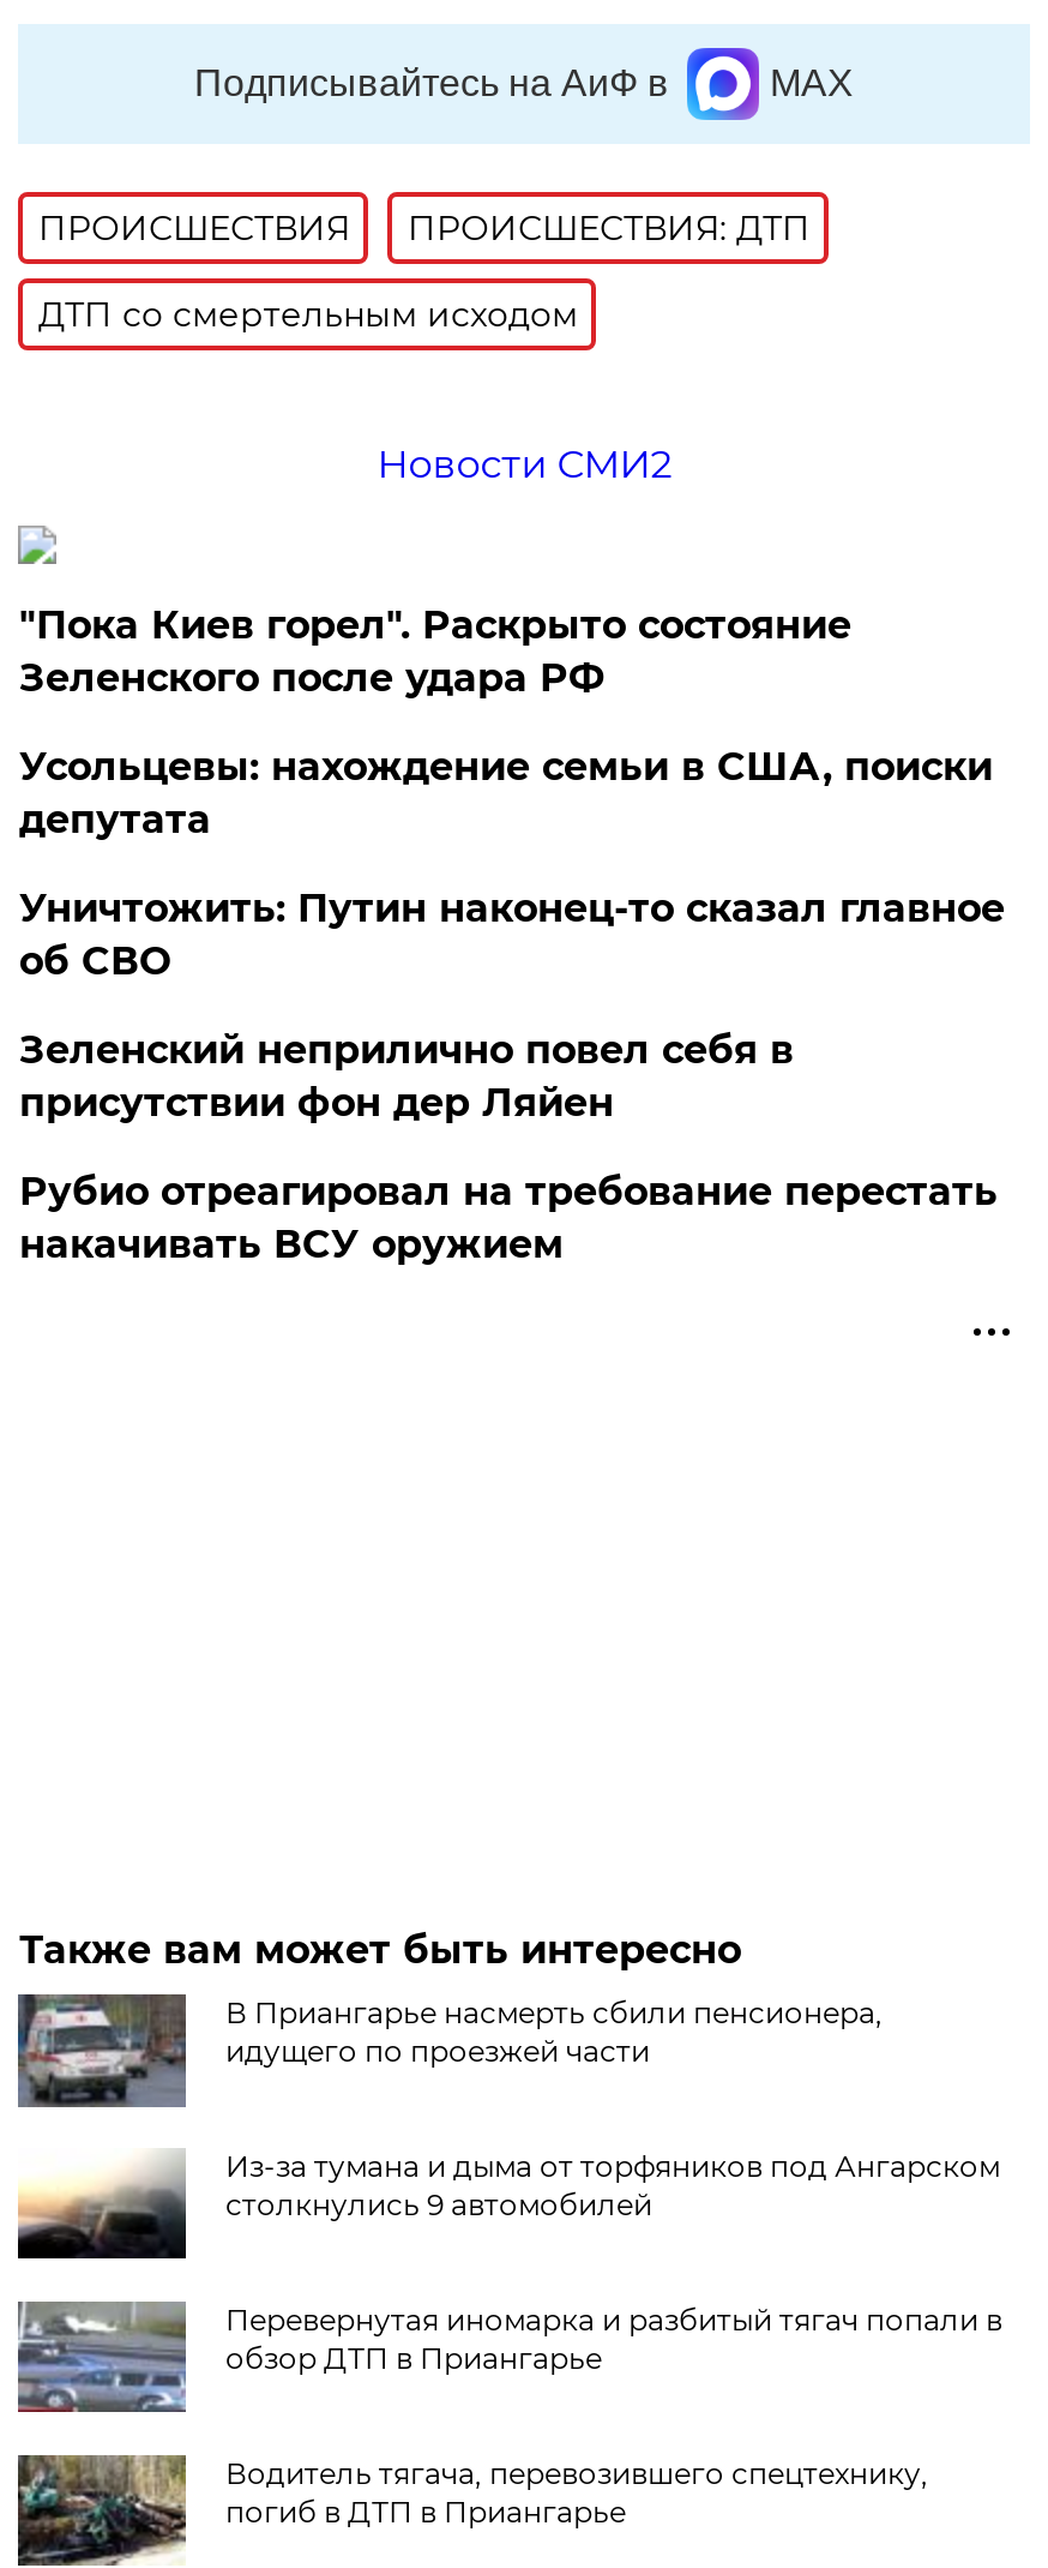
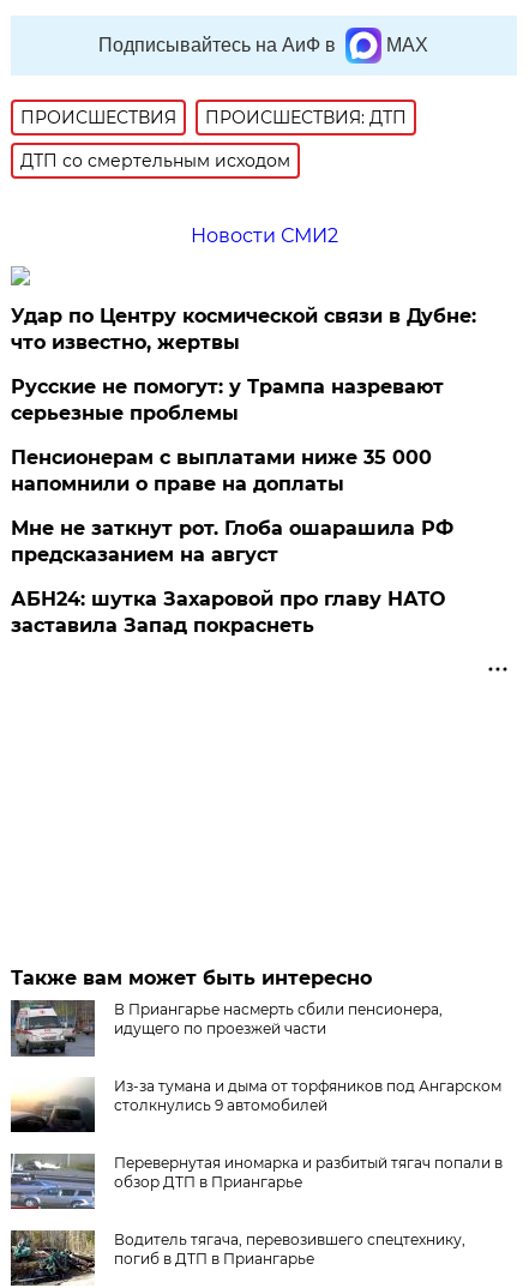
- "Пока Киев горел". Раскрыто состояние
- Зеленского после удара РФ
+ Удар по Центру космической связи в Дубне:
+ что известно, жертвы

- Усольцевы: нахождение семьи в США, поиски
- депутата
+ Русские не помогут: у Трампа назревают
+ серьезные проблемы

- Уничтожить: Путин наконец-то сказал главное
- об СВО
+ Пенсионерам с выплатами ниже 35 000
+ напомнили о праве на доплаты

- Зеленский неприлично повел cебя в
- присутствии фон дер Ляйен
+ Мне не заткнут рот. Глоба ошарашила РФ
+ предсказанием на август

- Рубио отреагировал на требование перестать
- накачивать ВСУ оружием
+ АБН24: шутка Захаровой про главу НАТО
+ заставила Запад покраснеть
